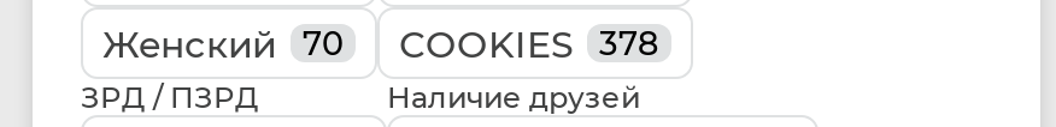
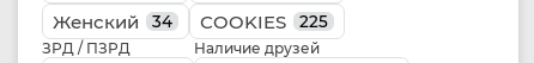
- 70
+ 34

- 378
+ 225
